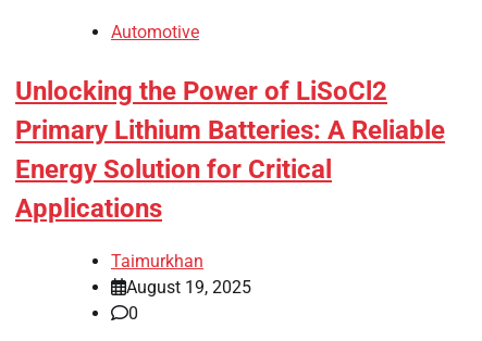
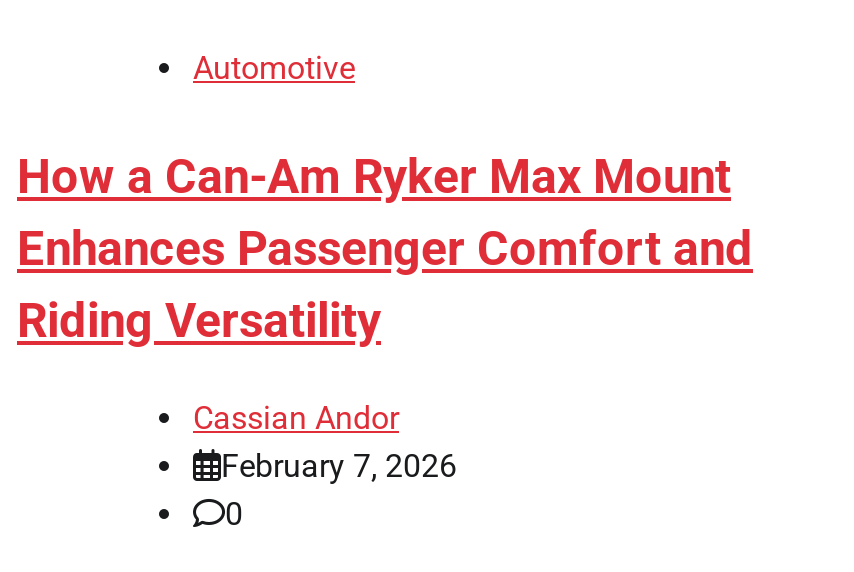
- Unlocking the Power of LiSoCl2
- Primary Lithium Batteries: A Reliable
- Energy Solution for Critical
- Applications
+ How a Can-Am Ryker Max Mount
+ Enhances Passenger Comfort and
+ Riding Versatility

- Taimurkhan
- August 19, 2025
+ Cassian Andor
+ February 7, 2026
